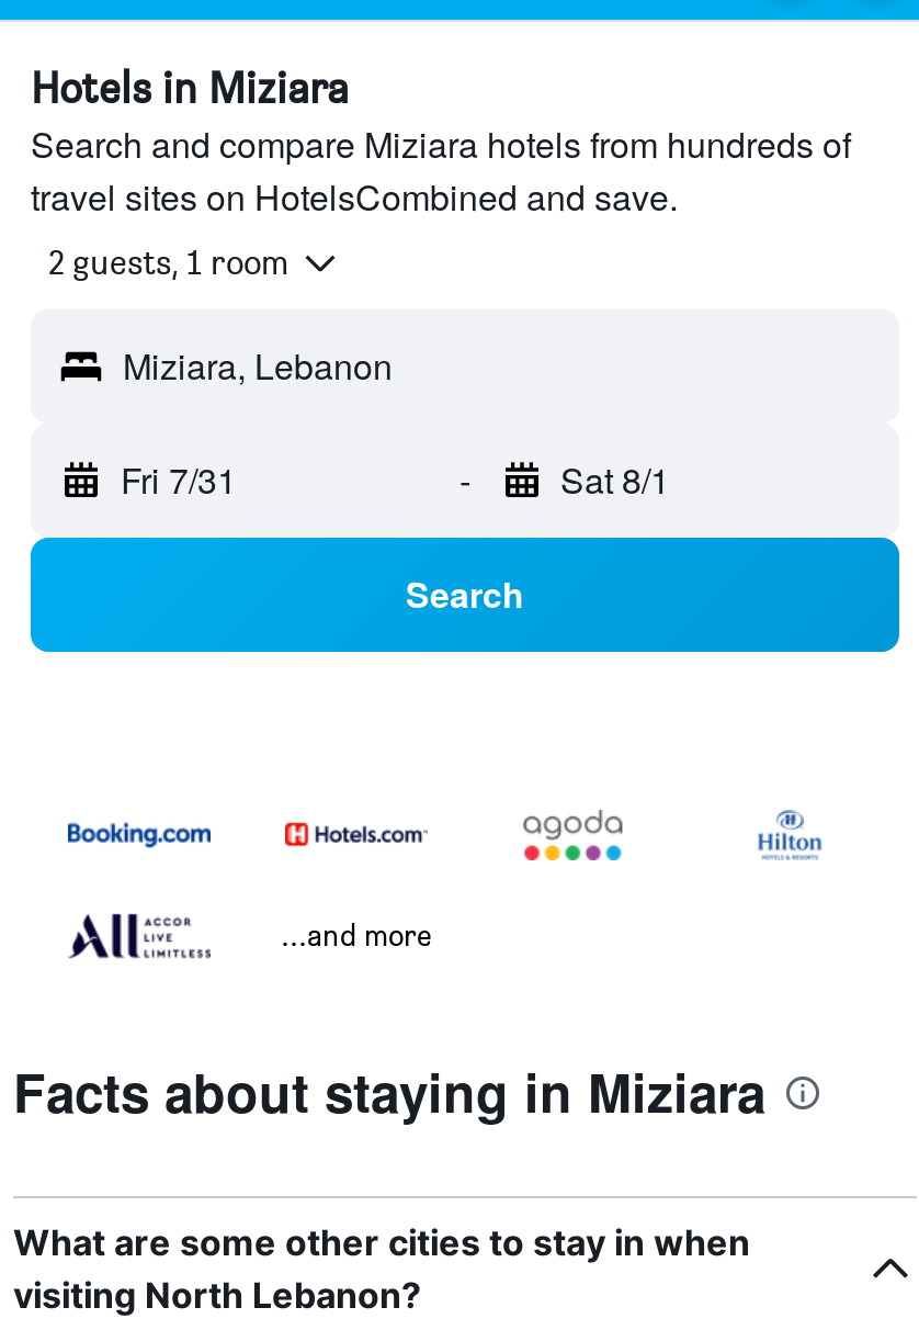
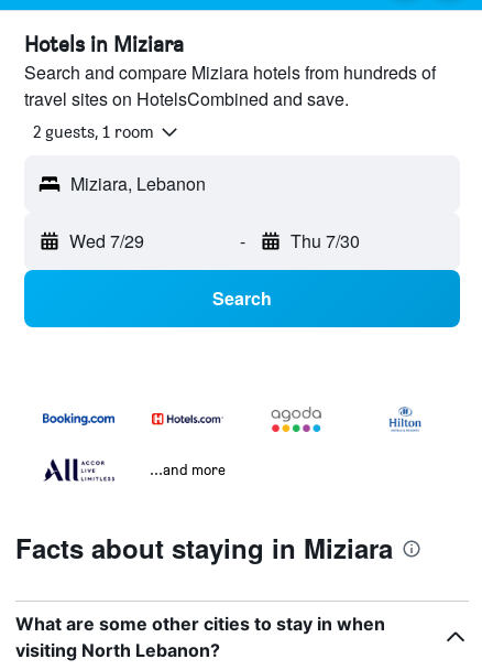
- Fri 7/31
+ Wed 7/29

- Sat 8/1
+ Thu 7/30
